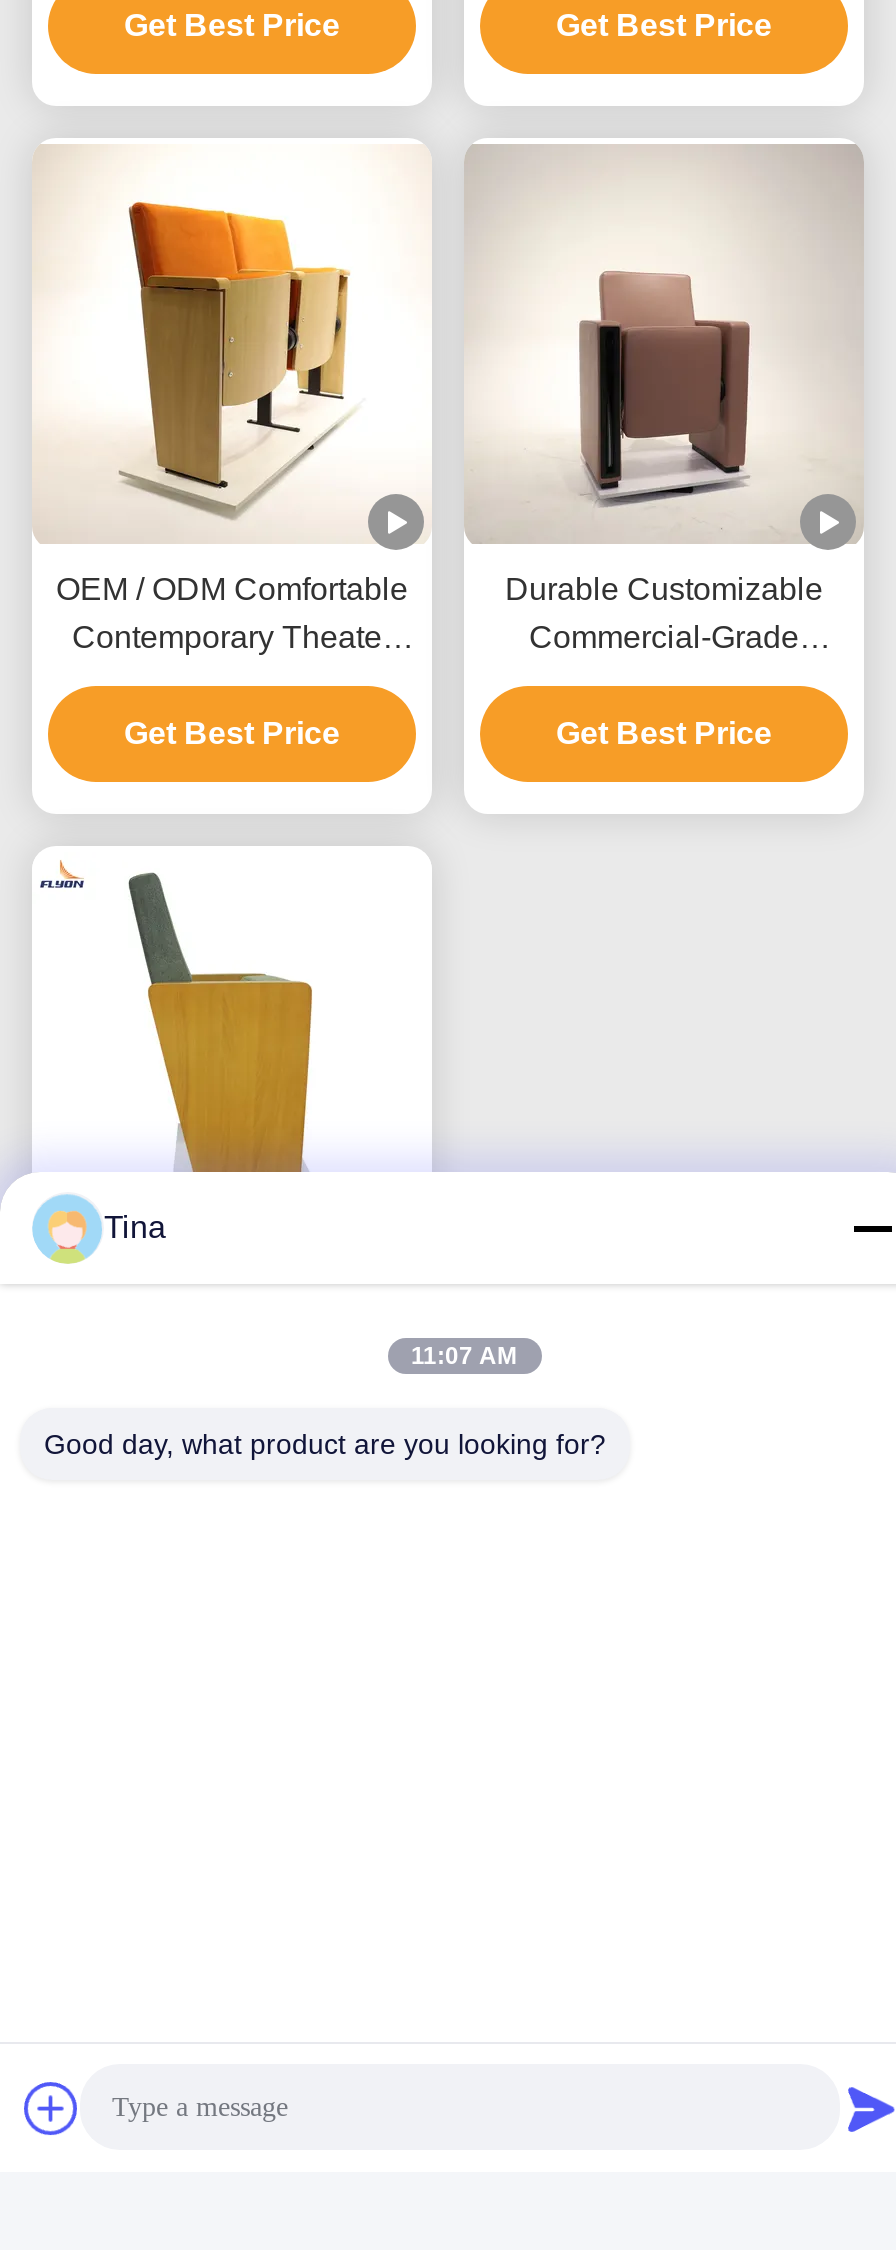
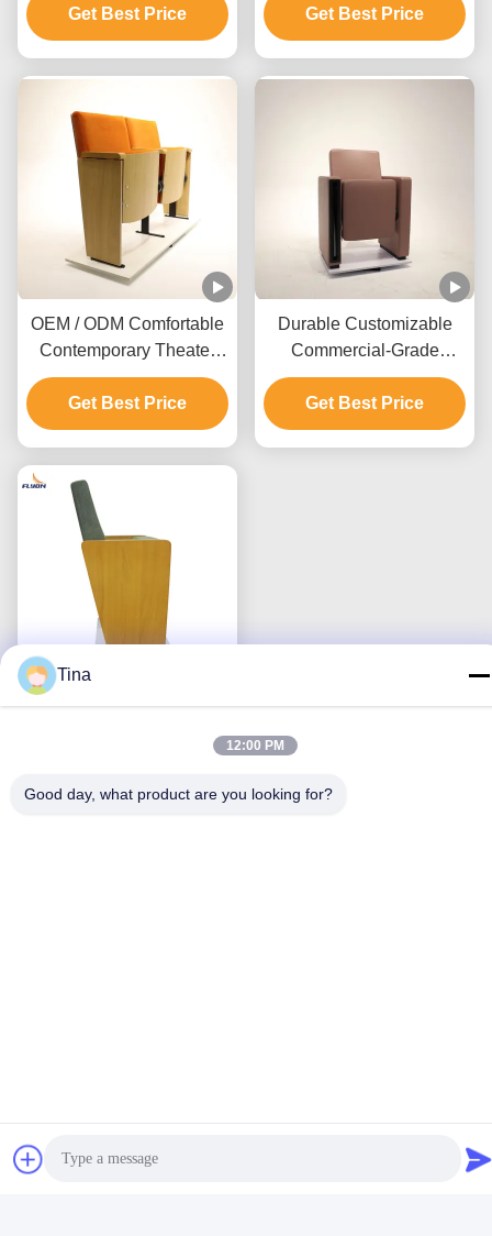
- 11:07 AM
+ 12:00 PM
